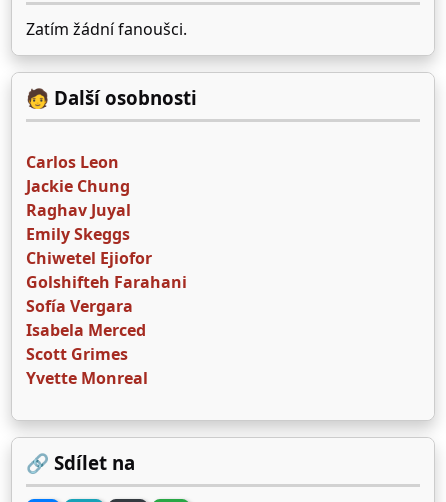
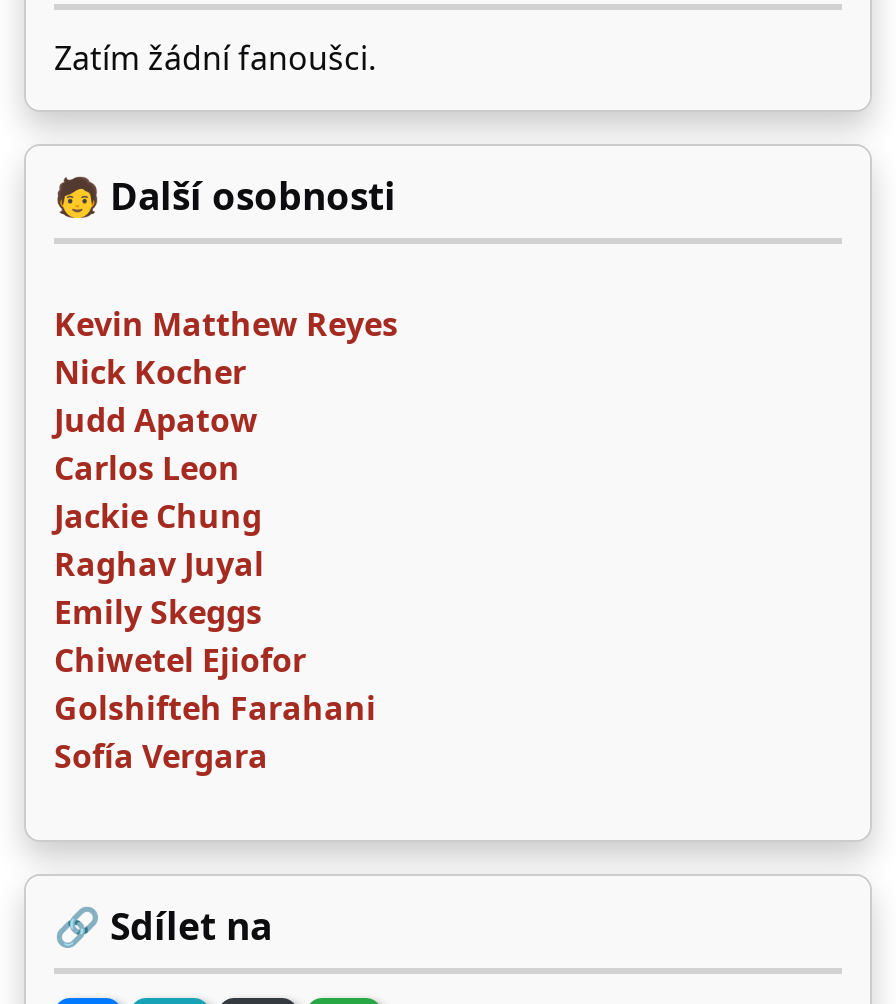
+ Kevin Matthew Reyes
+ Nick Kocher
+ Judd Apatow

moved down: Carlos Leon | Jackie Chung | Raghav Juyal | Emily Skeggs | Chiwetel Ejiofor | Golshifteh Farahani | Sofía Vergara

- Isabela Merced
- Scott Grimes
- Yvette Monreal
